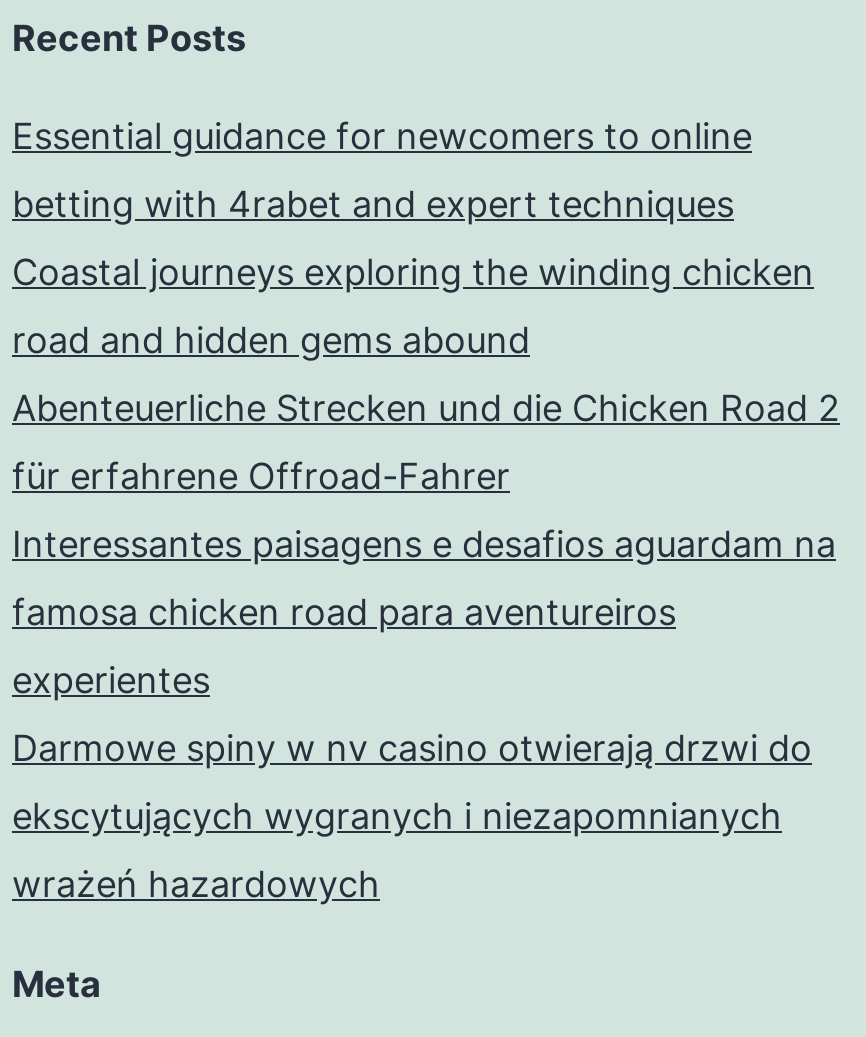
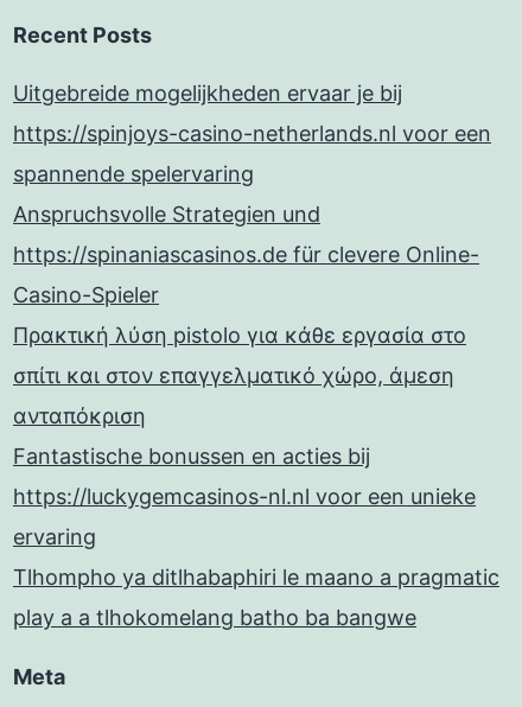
- Essential guidance for newcomers to online
- betting with 4rabet and expert techniques
- Coastal journeys exploring the winding chicken
- road and hidden gems abound
- Abenteuerliche Strecken und die Chicken Road 2
- für erfahrene Offroad-Fahrer
- Interessantes paisagens e desafios aguardam na
- famosa chicken road para aventureiros
- experientes
- Darmowe spiny w nv casino otwierają drzwi do
- ekscytujących wygranych i niezapomnianych
- wrażeń hazardowych
+ Uitgebreide mogelijkheden ervaar je bij
+ https://spinjoys-casino-netherlands.nl voor een
+ spannende spelervaring
+ Anspruchsvolle Strategien und
+ https://spinaniascasinos.de für clevere Online-
+ Casino-Spieler
+ Πρακτική λύση pistolo για κάθε εργασία στο
+ σπίτι και στον επαγγελματικό χώρο, άμεση
+ ανταπόκριση
+ Fantastische bonussen en acties bij
+ https://luckygemcasinos-nl.nl voor een unieke
+ ervaring
+ Tlhompho ya ditlhabaphiri le maano a pragmatic
+ play a a tlhokomelang batho ba bangwe
